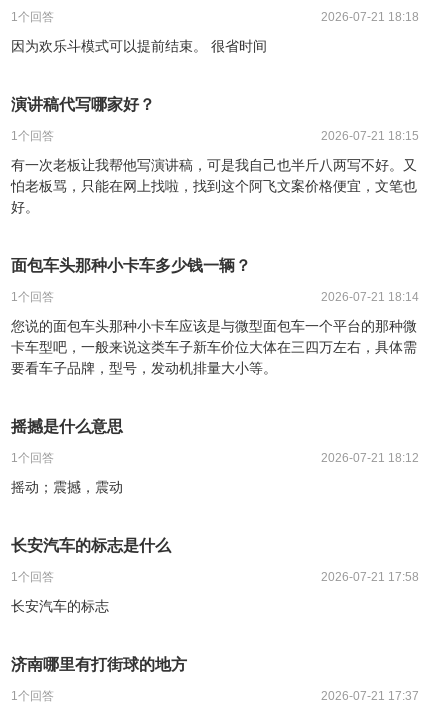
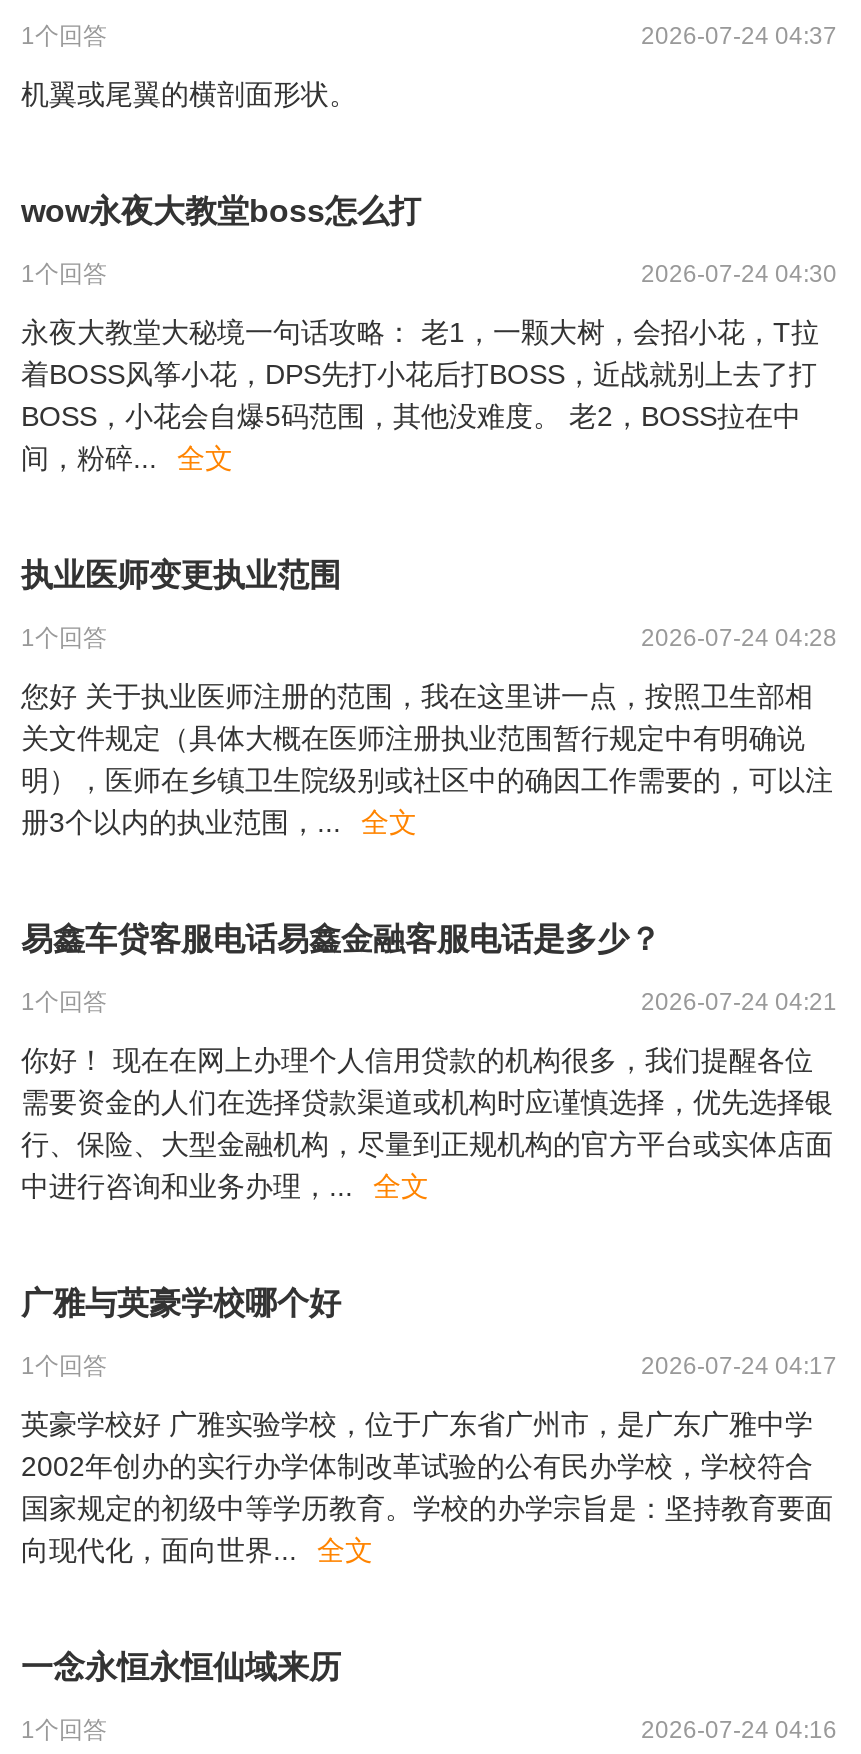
- 2026-07-21 18:18
+ 2026-07-24 04:37

- 因为欢乐斗模式可以提前结束。 很省时间
+ 机翼或尾翼的横剖面形状。

- 演讲稿代写哪家好？
+ wow永夜大教堂boss怎么打

- 2026-07-21 18:15
+ 2026-07-24 04:30

- 有一次老板让我帮他写演讲稿，可是我自己也半斤八两写不好。又
- 怕老板骂，只能在网上找啦，找到这个阿飞文案价格便宜，文笔也
- 好。
+ 永夜大教堂大秘境一句话攻略： 老1，一颗大树，会招小花，T拉
+ 着BOSS风筝小花，DPS先打小花后打BOSS，近战就别上去了打
+ BOSS，小花会自爆5码范围，其他没难度。 老2，BOSS拉在中
+ 间，粉碎...
+ 全文

- 面包车头那种小卡车多少钱一辆？
+ 执业医师变更执业范围

- 2026-07-21 18:14
+ 2026-07-24 04:28

- 您说的面包车头那种小卡车应该是与微型面包车一个平台的那种微
- 卡车型吧，一般来说这类车子新车价位大体在三四万左右，具体需
- 要看车子品牌，型号，发动机排量大小等。
+ 您好 关于执业医师注册的范围，我在这里讲一点，按照卫生部相
+ 关文件规定（具体大概在医师注册执业范围暂行规定中有明确说
+ 明），医师在乡镇卫生院级别或社区中的确因工作需要的，可以注
+ 册3个以内的执业范围，...
+ 全文

- 摇撼是什么意思
+ 易鑫车贷客服电话易鑫金融客服电话是多少？

- 2026-07-21 18:12
+ 2026-07-24 04:21

- 摇动；震撼，震动
+ 你好！ 现在在网上办理个人信用贷款的机构很多，我们提醒各位
+ 需要资金的人们在选择贷款渠道或机构时应谨慎选择，优先选择银
+ 行、保险、大型金融机构，尽量到正规机构的官方平台或实体店面
+ 中进行咨询和业务办理，...
+ 全文

- 长安汽车的标志是什么
+ 广雅与英豪学校哪个好

- 2026-07-21 17:58
+ 2026-07-24 04:17

- 长安汽车的标志
+ 英豪学校好 广雅实验学校，位于广东省广州市，是广东广雅中学
+ 2002年创办的实行办学体制改革试验的公有民办学校，学校符合
+ 国家规定的初级中等学历教育。学校的办学宗旨是：坚持教育要面
+ 向现代化，面向世界...
+ 全文

- 济南哪里有打街球的地方
+ 一念永恒永恒仙域来历

- 2026-07-21 17:37
+ 2026-07-24 04:16
